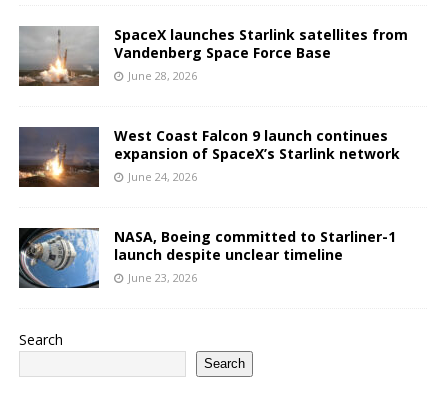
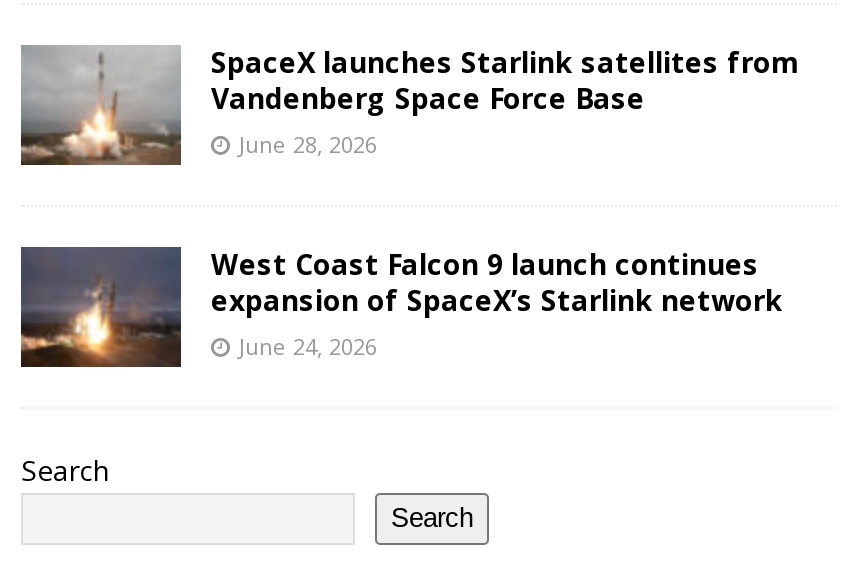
- [image]
- NASA, Boeing committed to Starliner-1
- launch despite unclear timeline
- June 23, 2026
